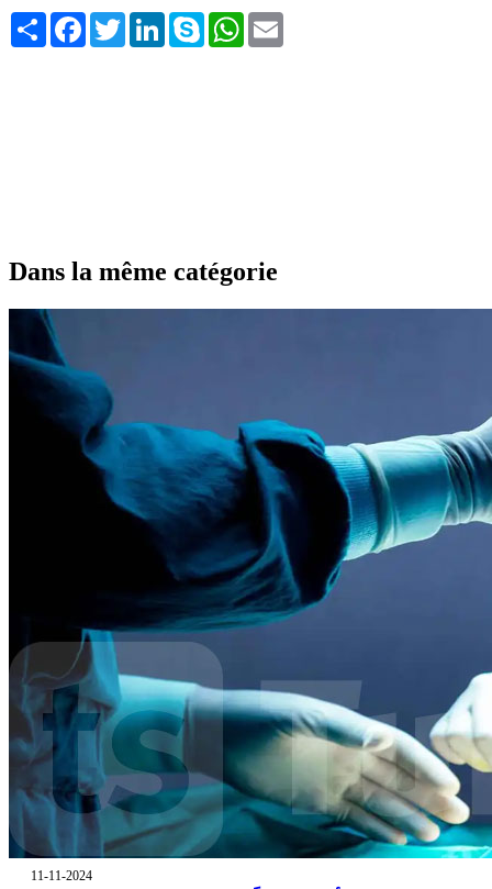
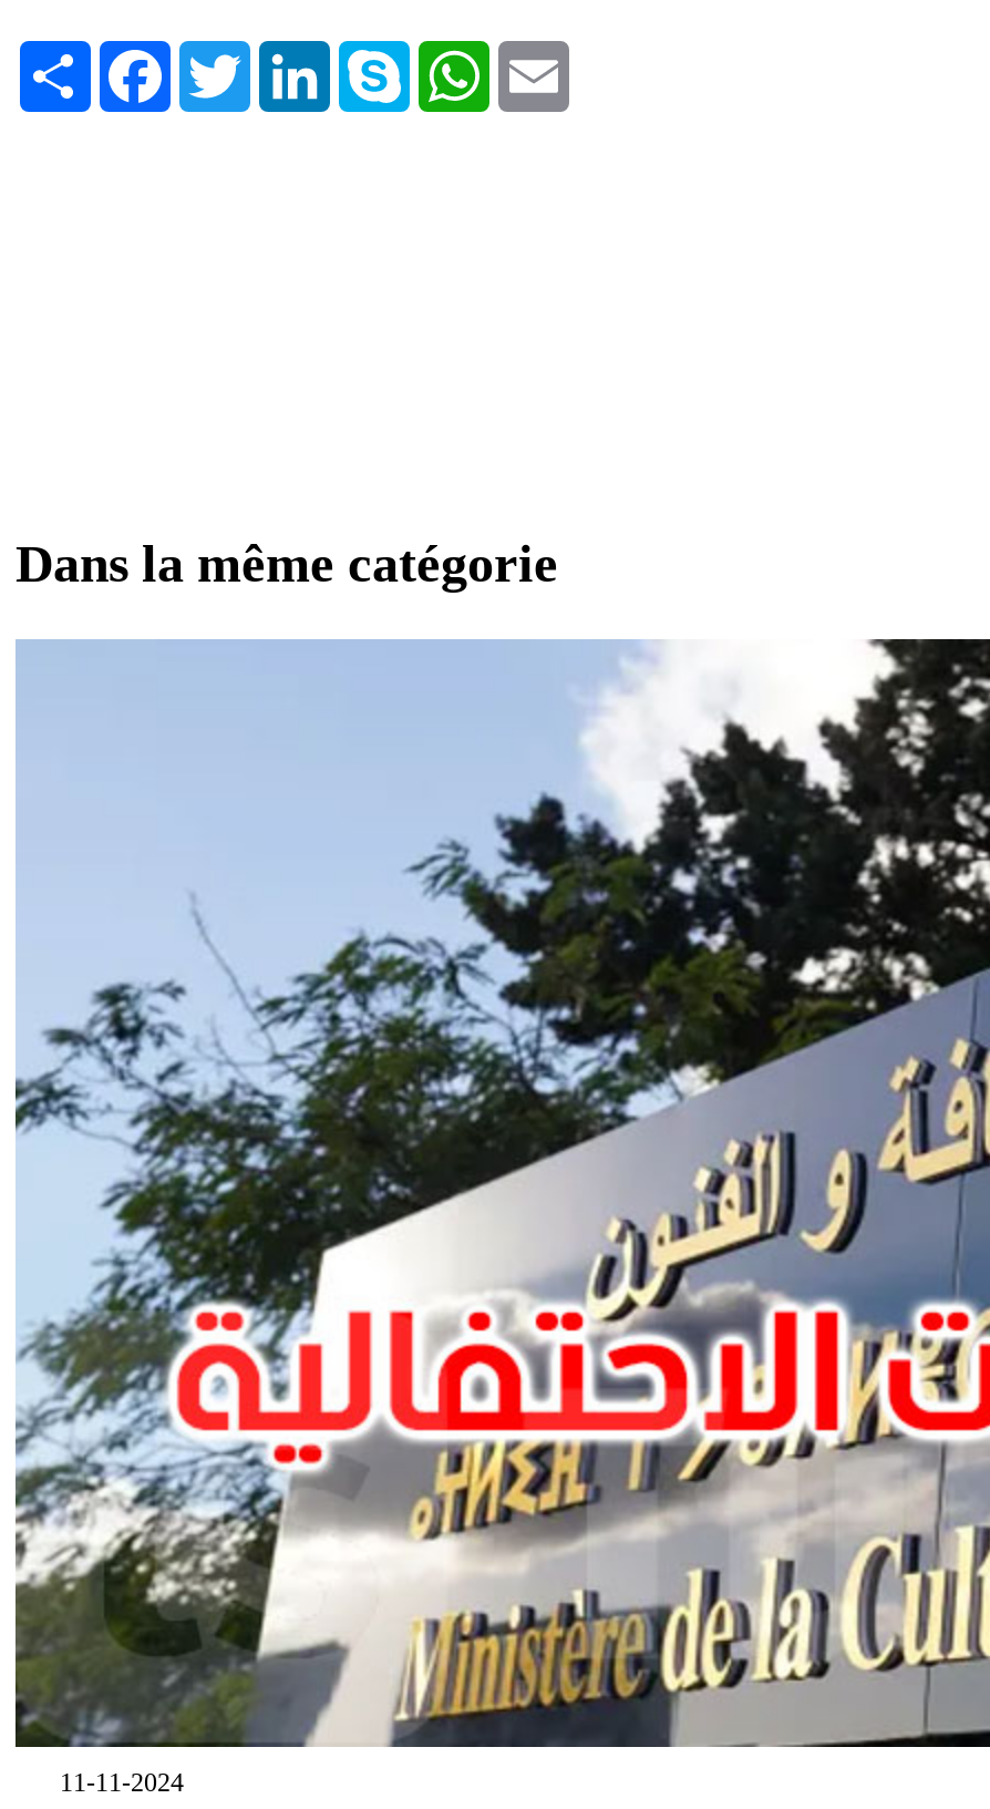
- [image]
+ [image]
